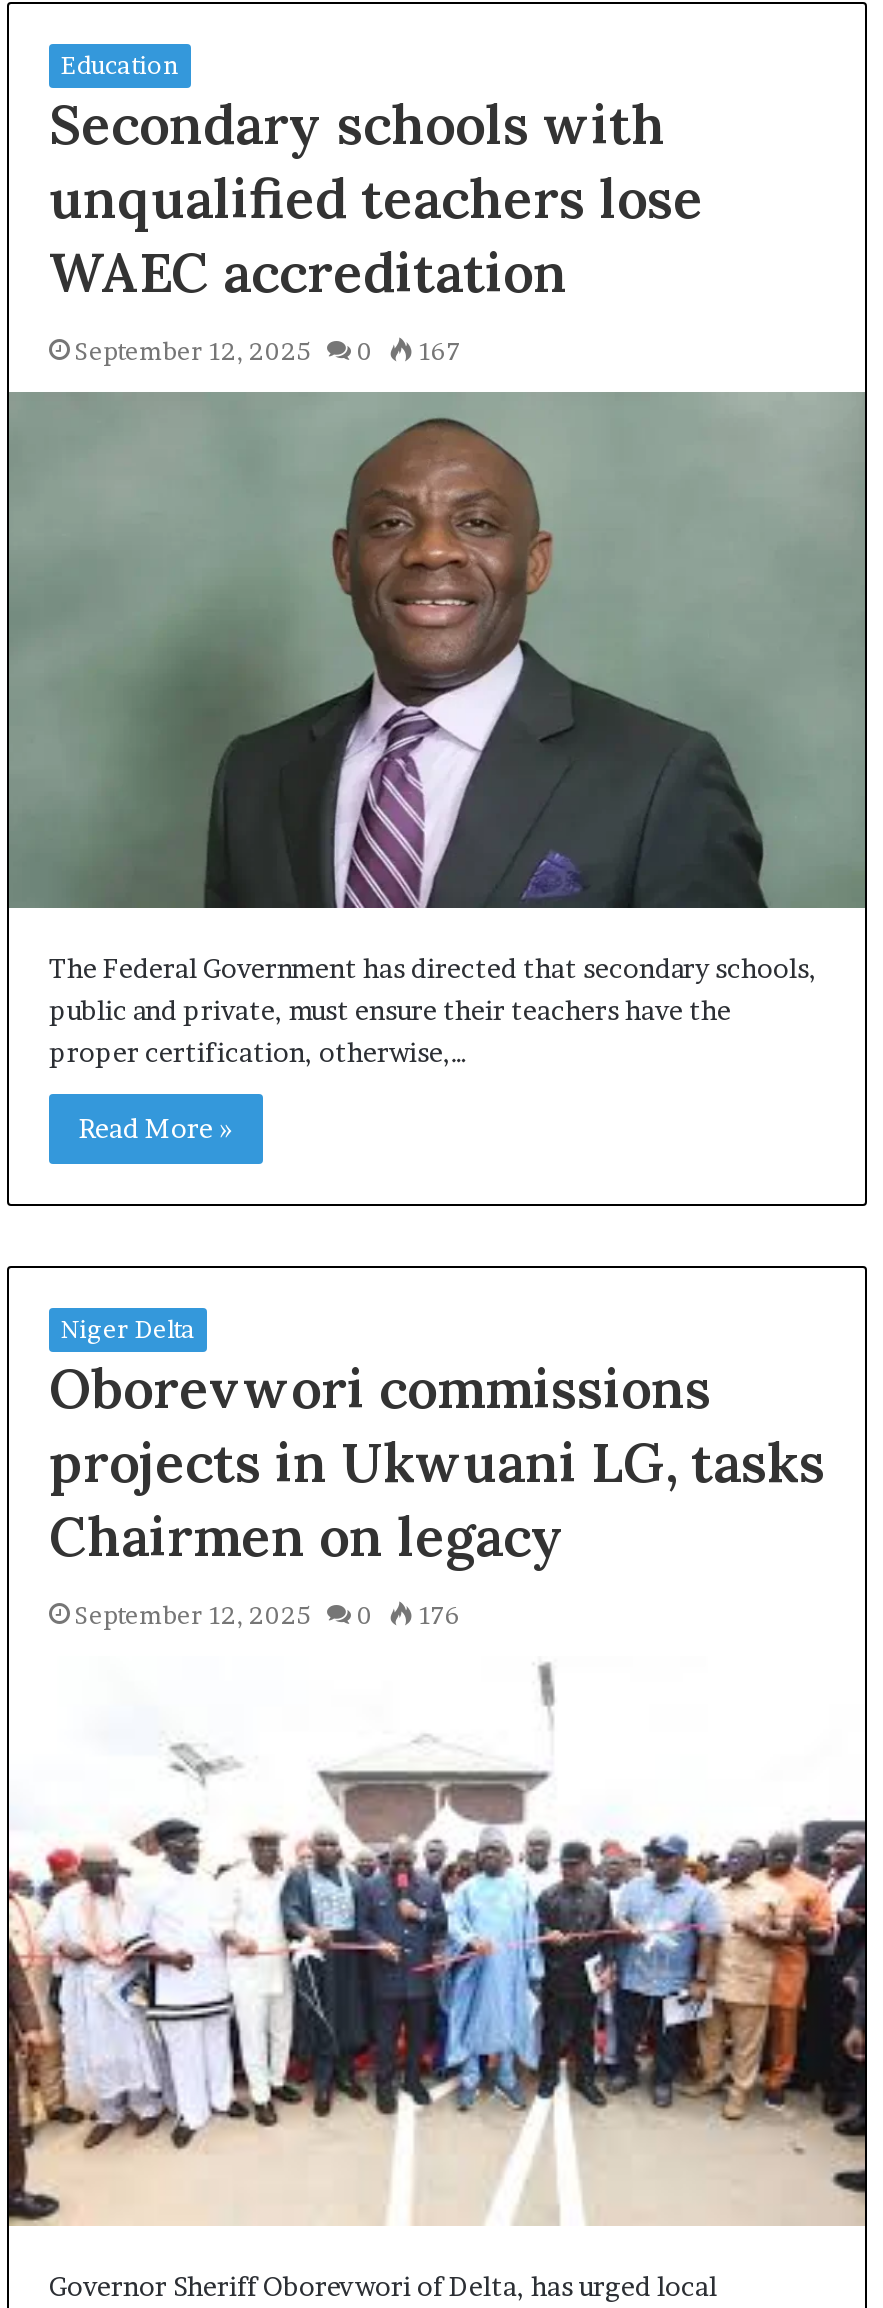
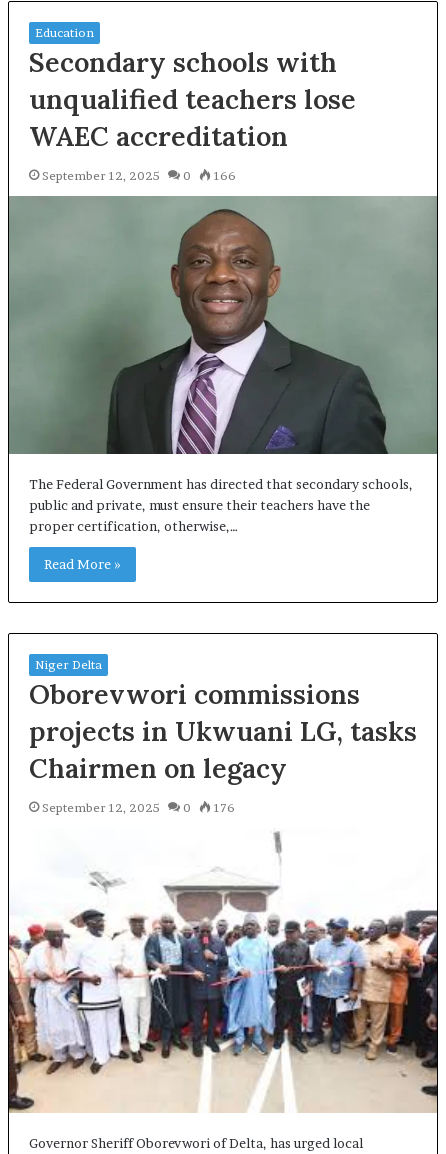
- September 12, 2025 0 167
+ September 12, 2025 0 166
